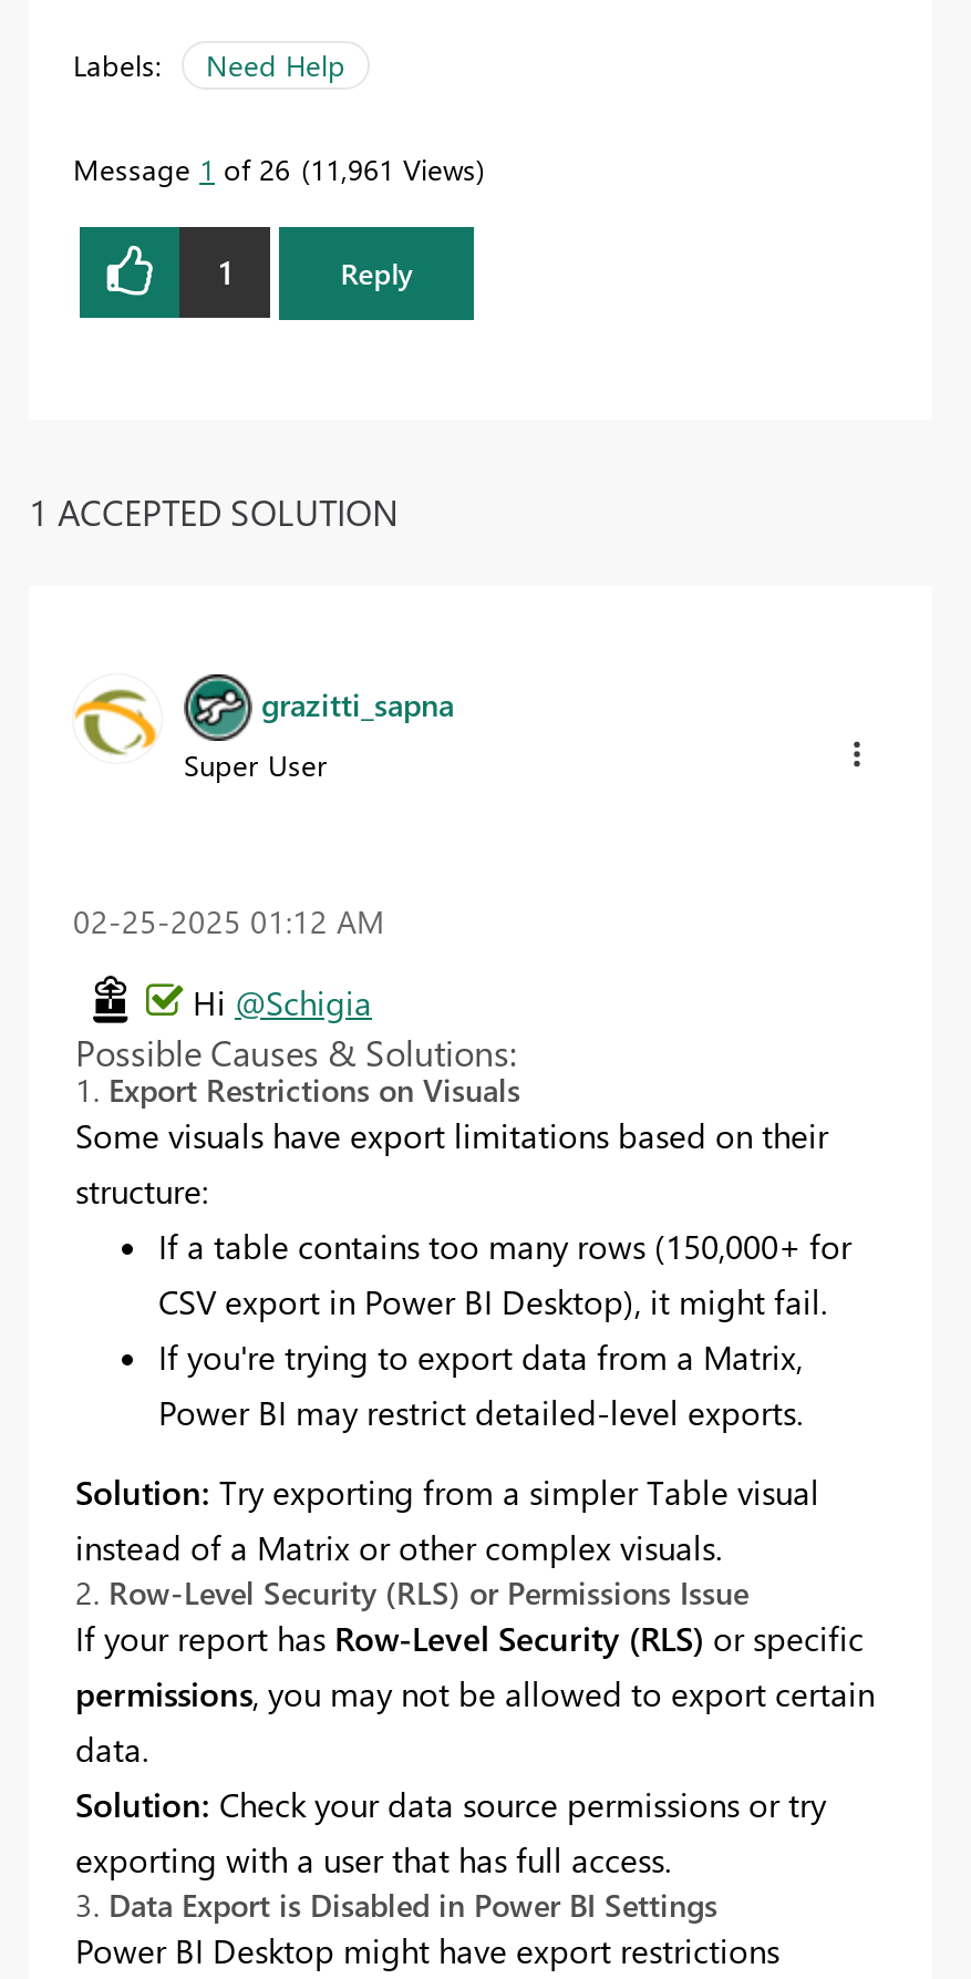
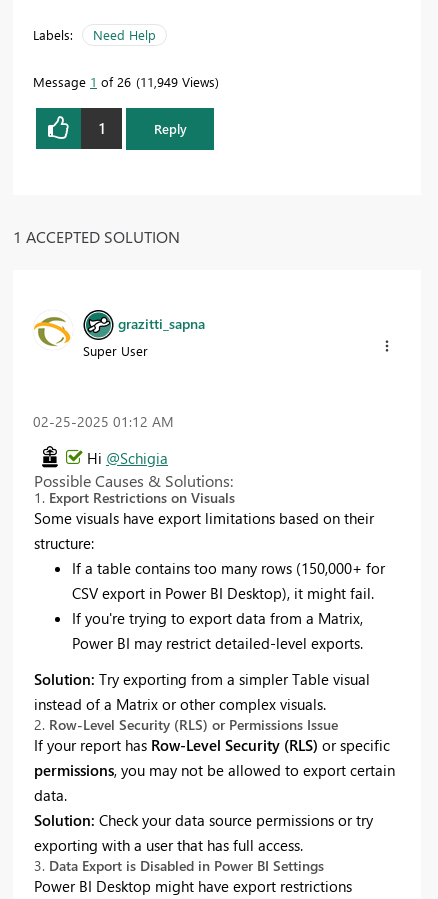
- Message 1 of 26 11,961 Views
+ Message 1 of 26 11,949 Views
